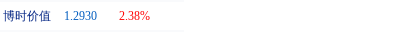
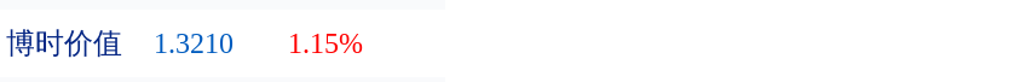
- 1.2930
+ 1.3210

- 2.38%
+ 1.15%
